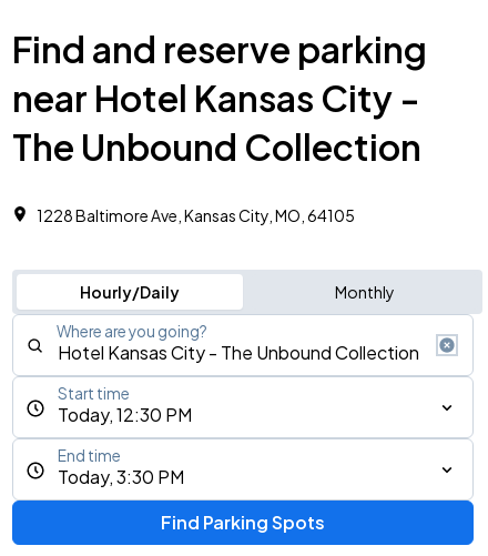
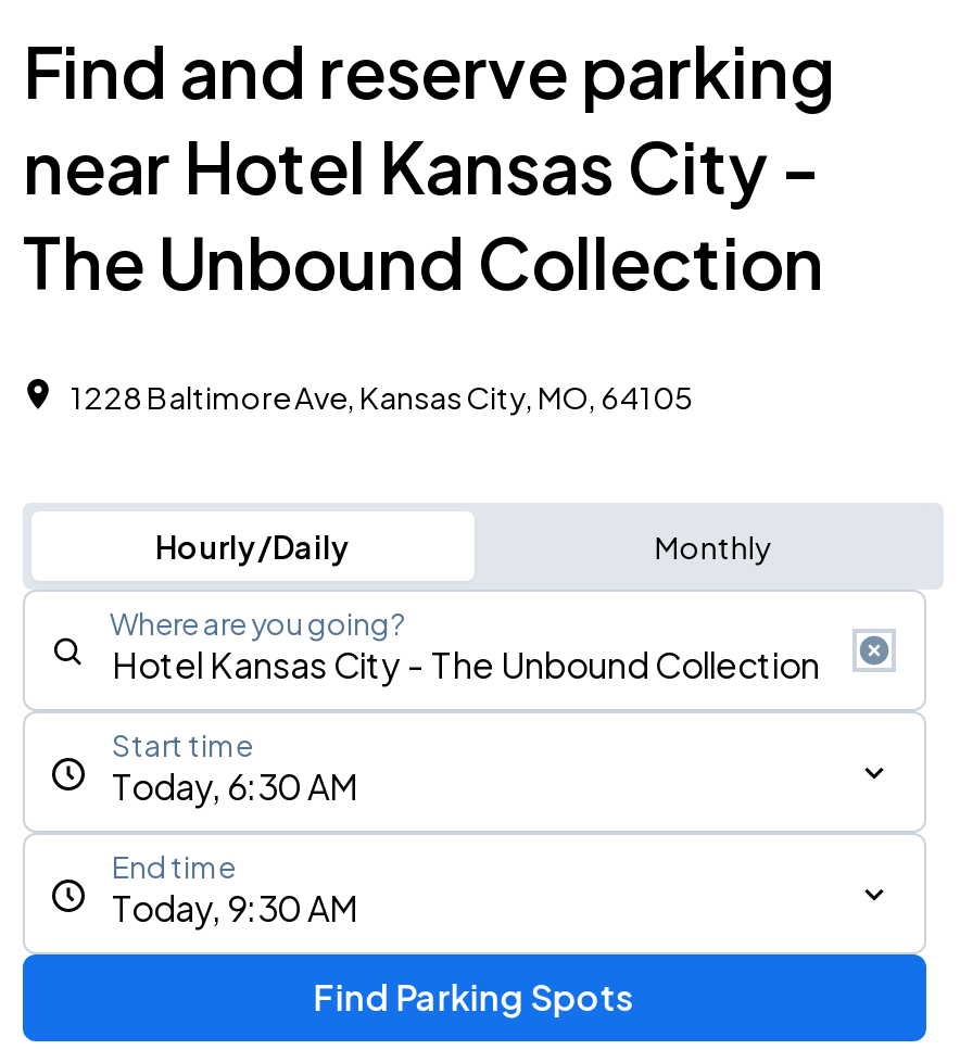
- Today, 12:30 PM
+ Today, 6:30 AM

- Today, 3:30 PM
+ Today, 9:30 AM
